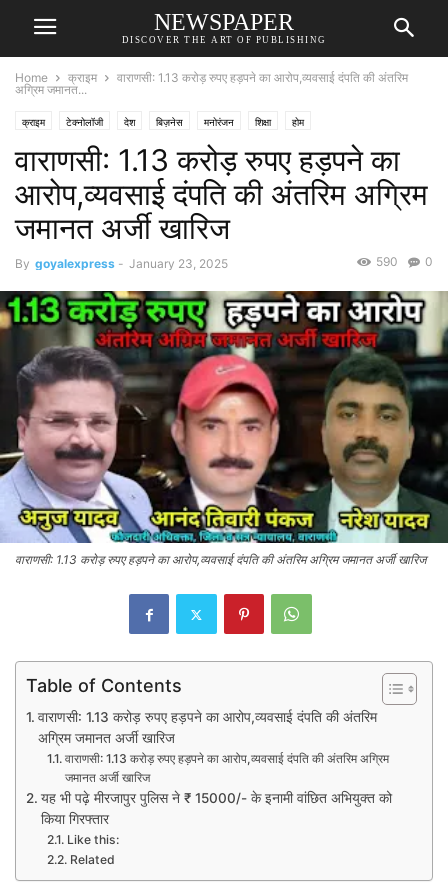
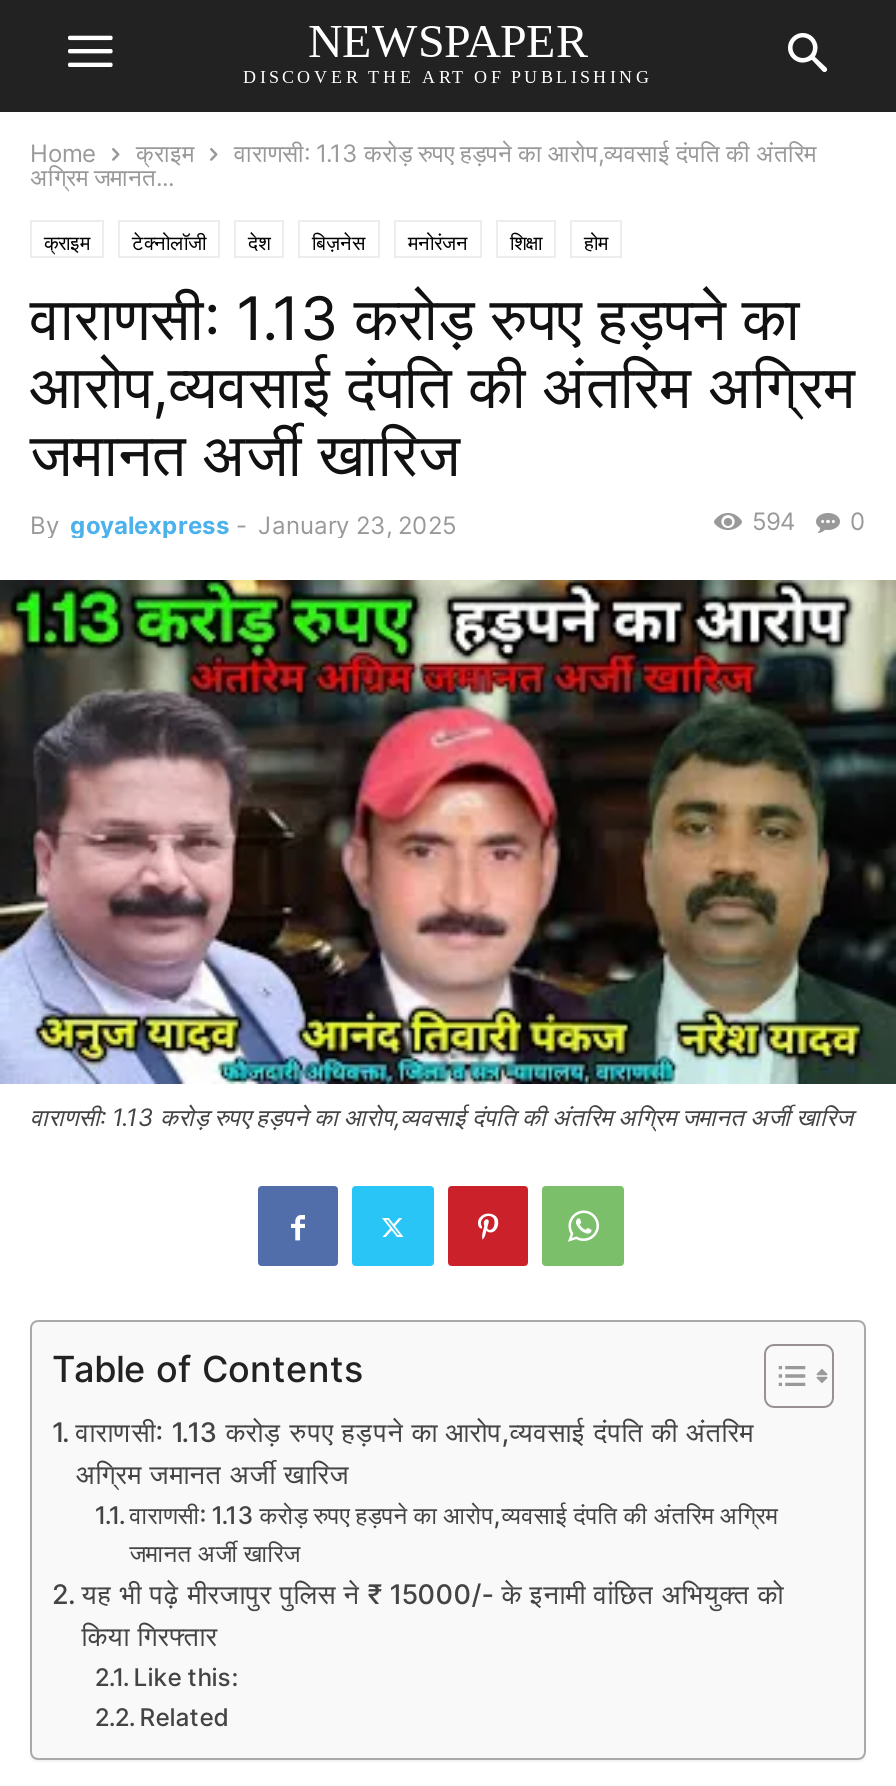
- 590 0
+ 594 0
